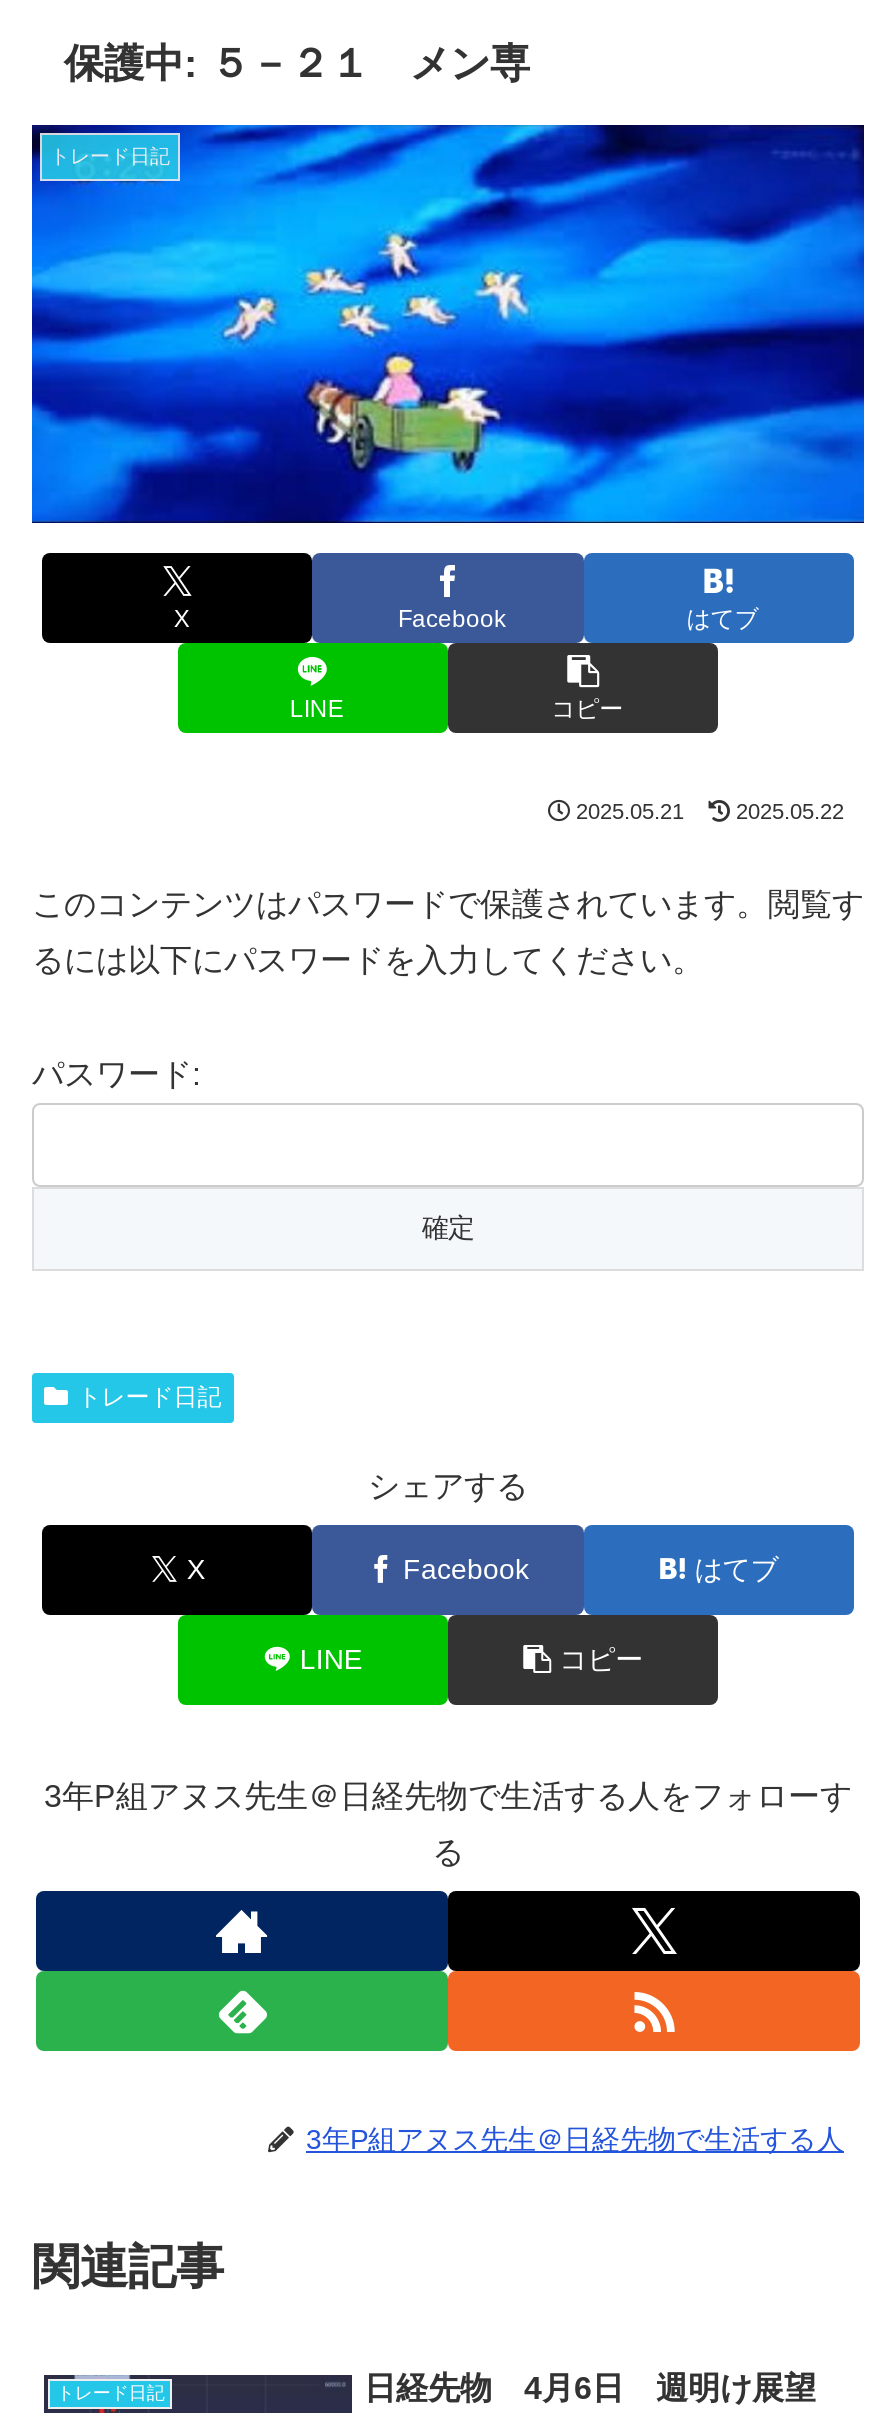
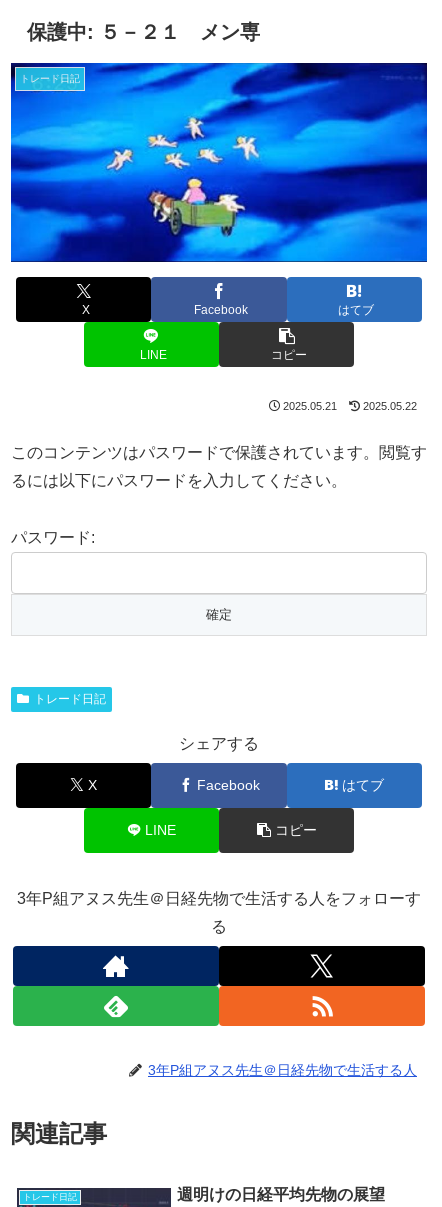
- 日経先物 4月6日 週明け展望
+ 週明けの日経平均先物の展望
